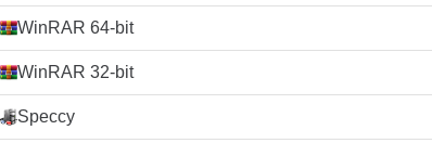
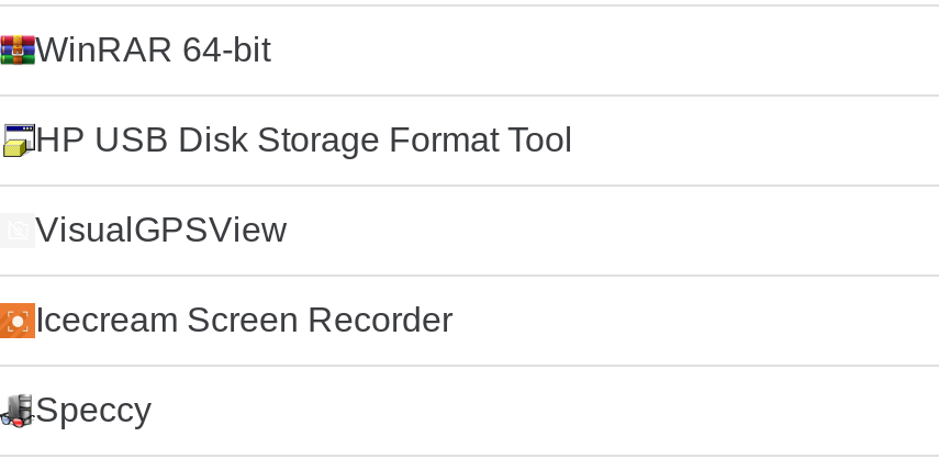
- WinRAR 32-bit
+ HP USB Disk Storage Format Tool
+ VisualGPSView
+ Icecream Screen Recorder
